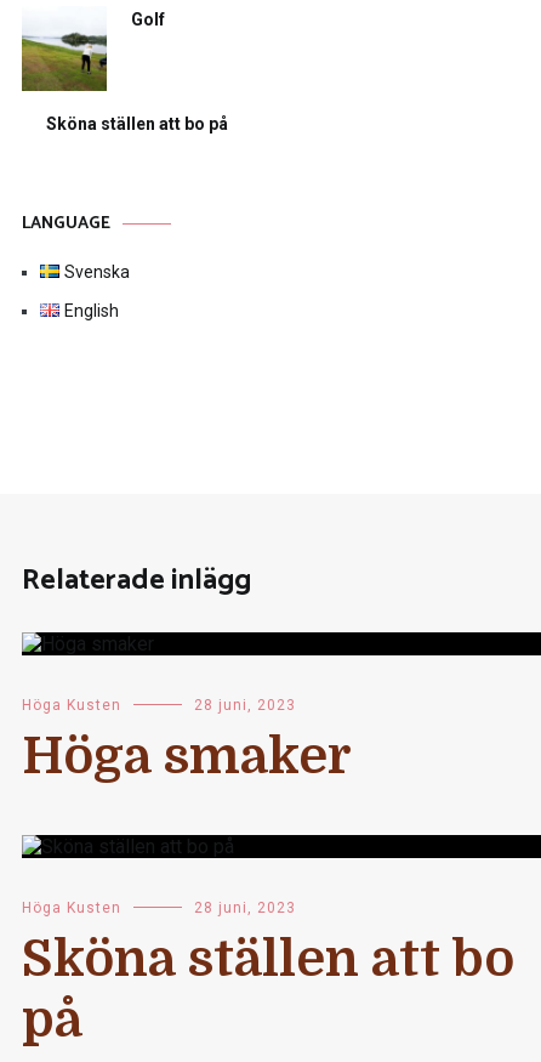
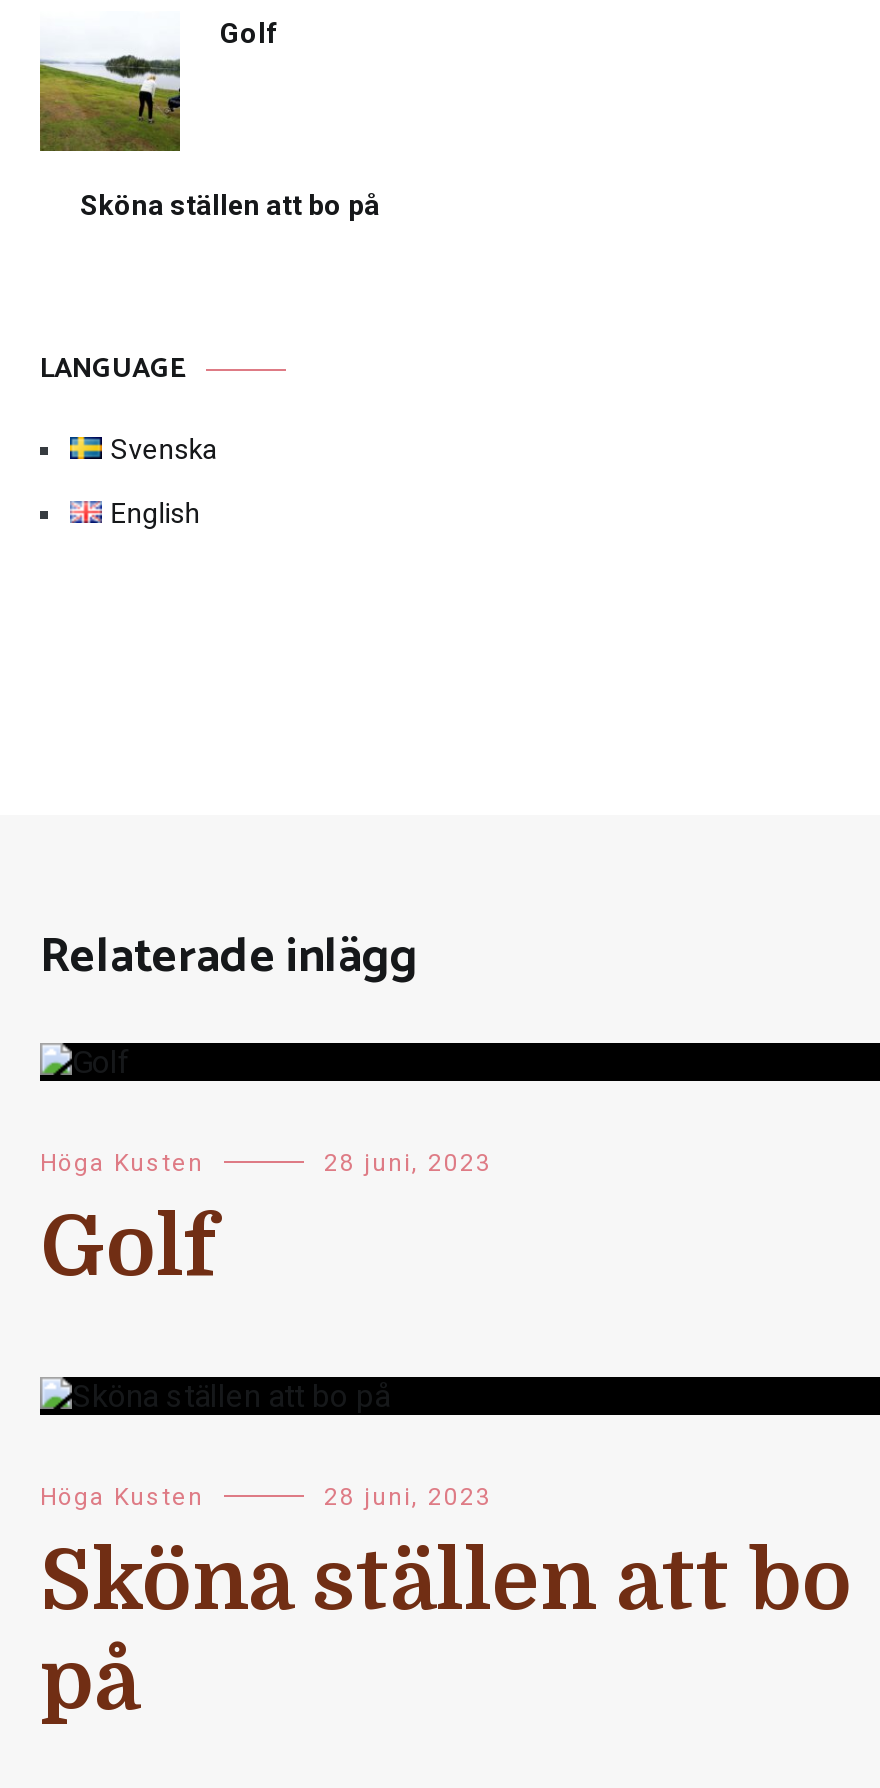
- Höga smaker
+ Golf
